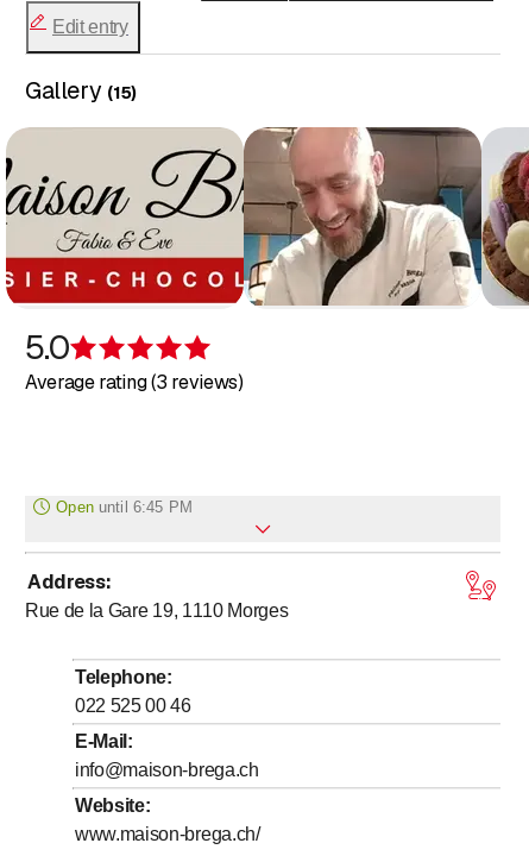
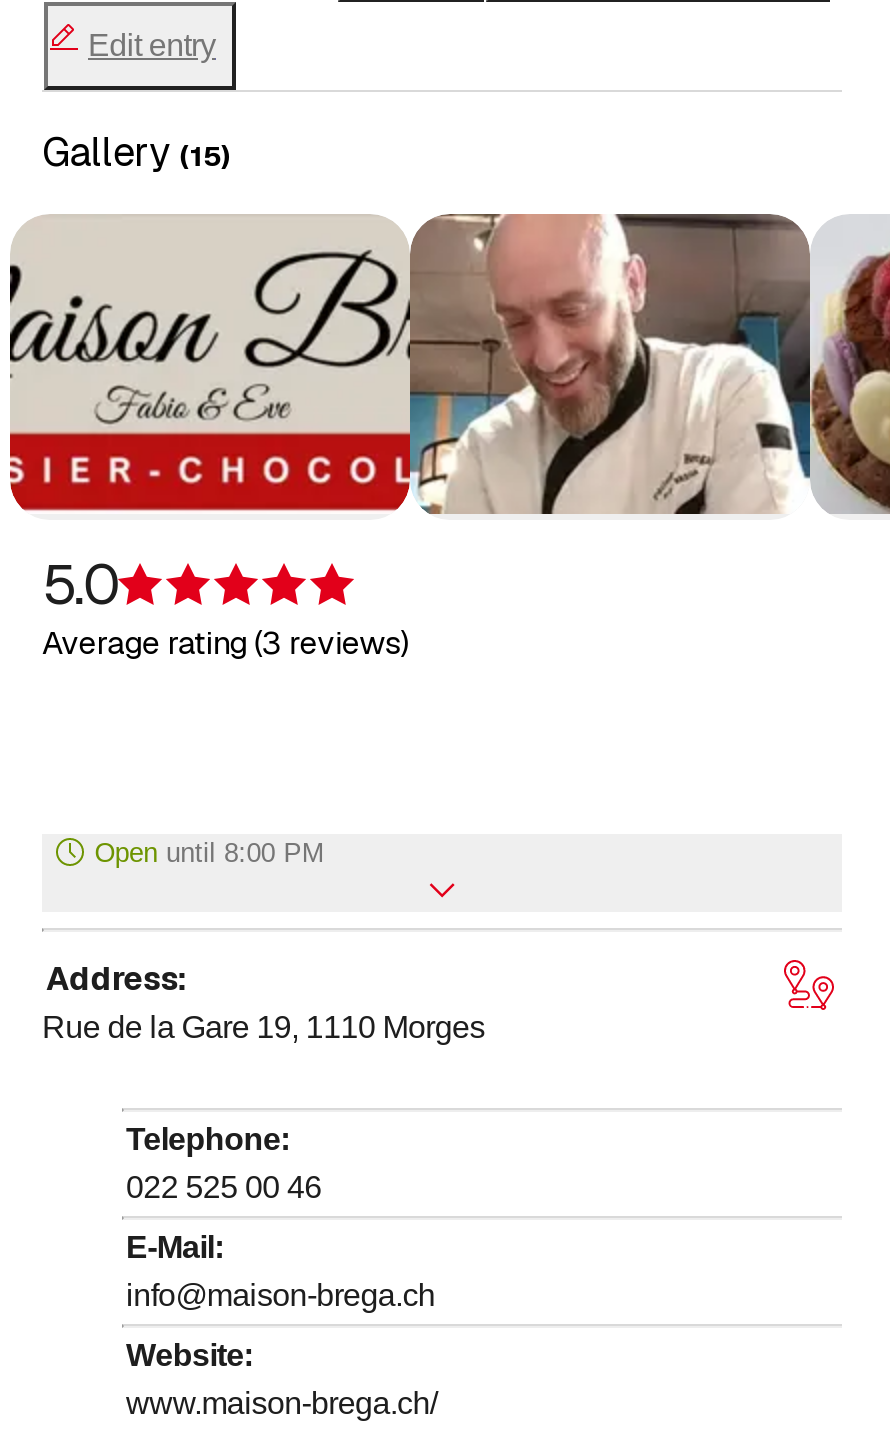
- Open until 6:45 PM
+ Open until 8:00 PM
